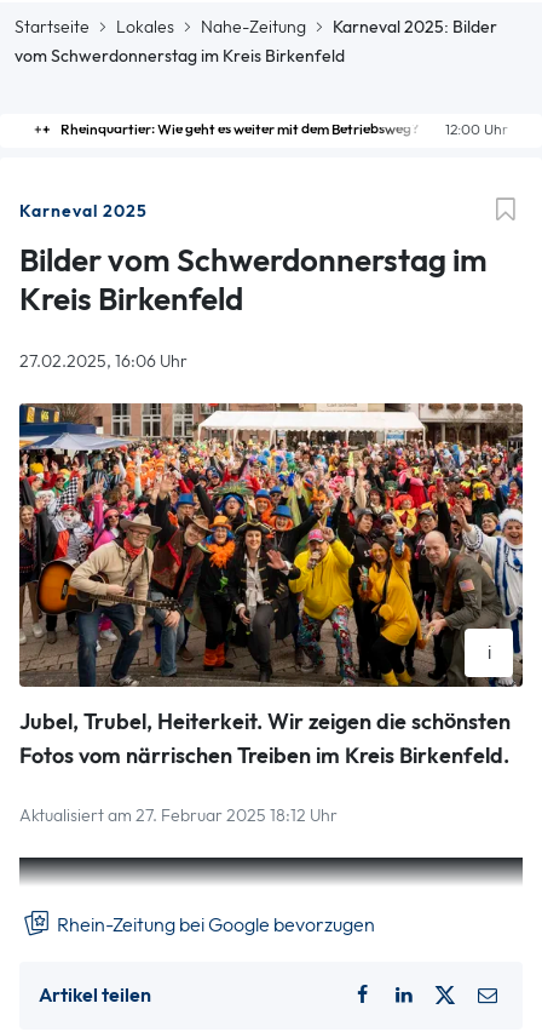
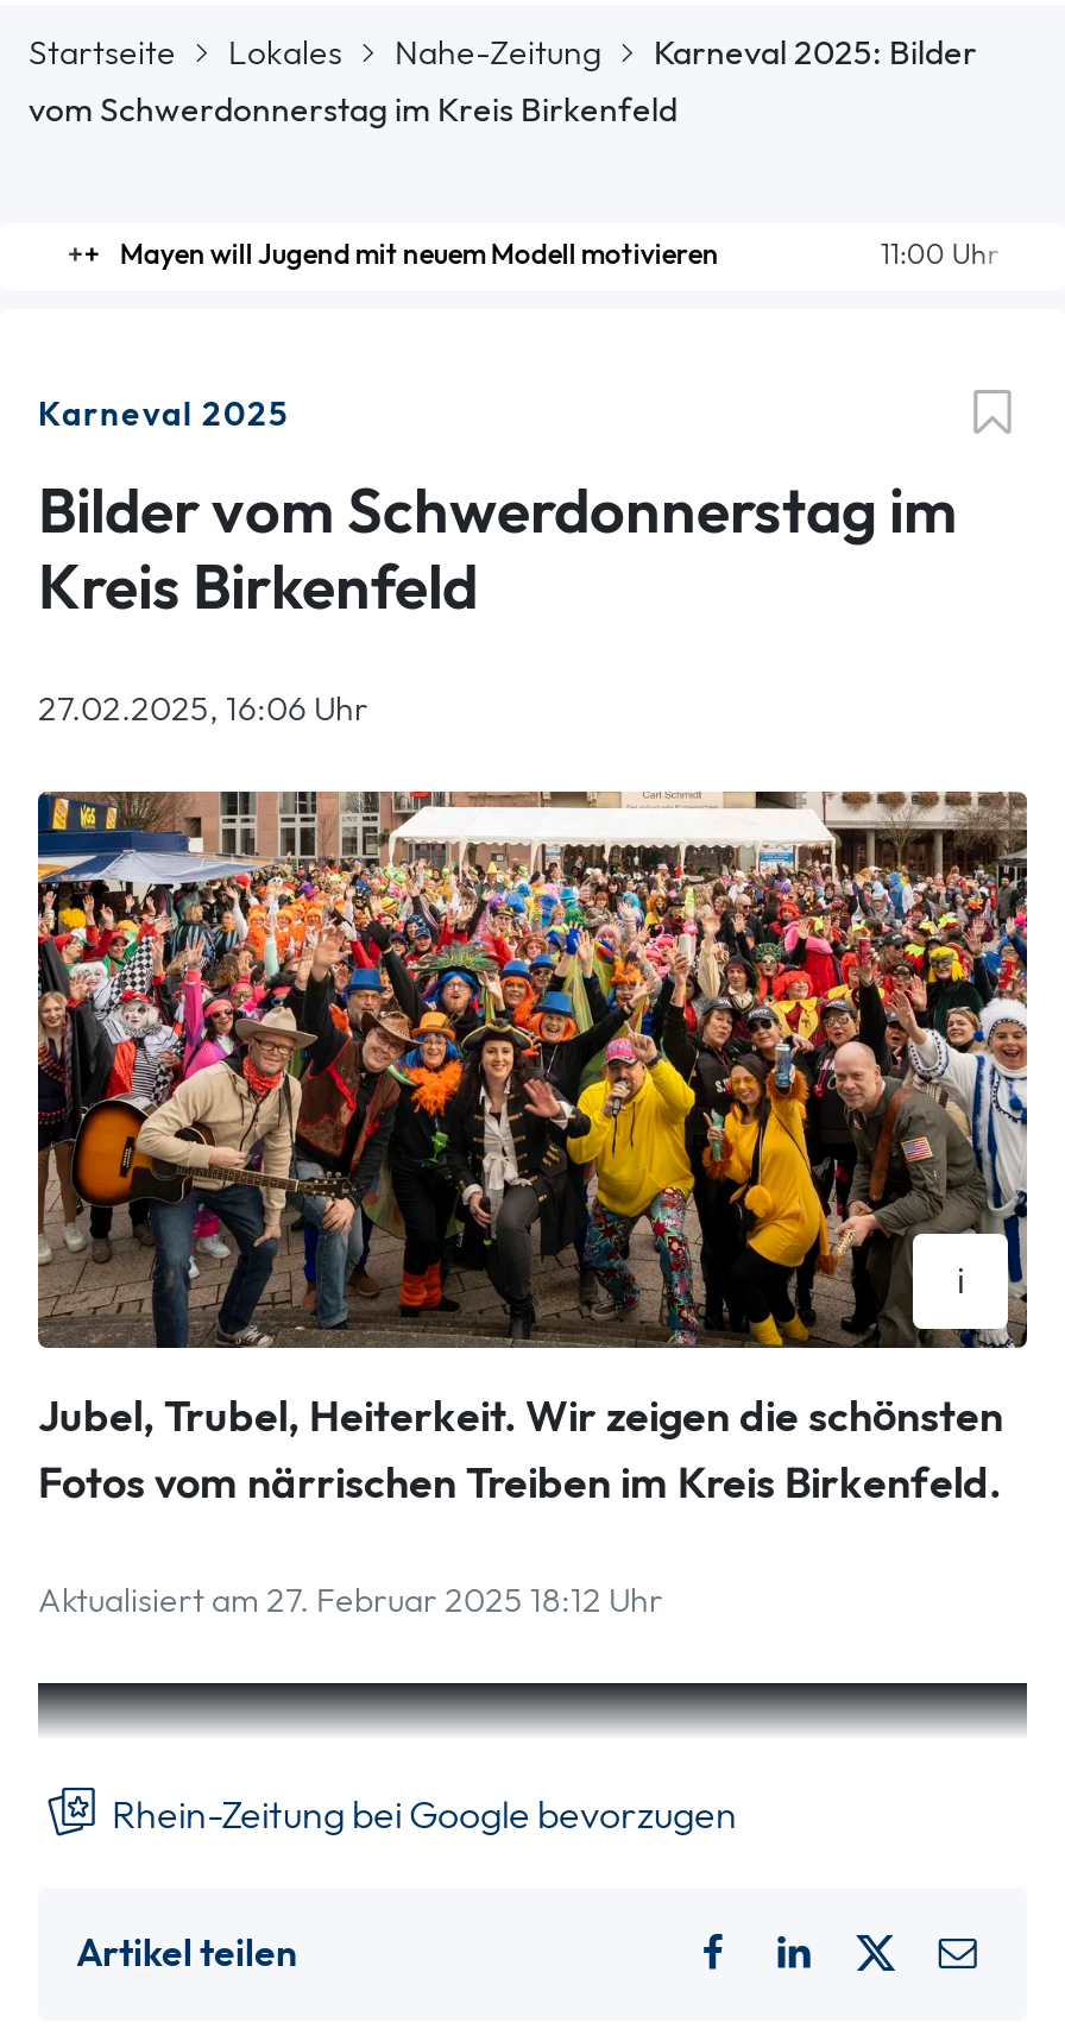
- 12:00 Uhr
- Rheinquartier: Wie geht es weiter mit dem Betriebsweg?
+ 11:00 Uhr
+ Mayen will Jugend mit neuem Modell motivieren
